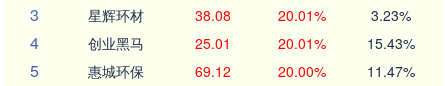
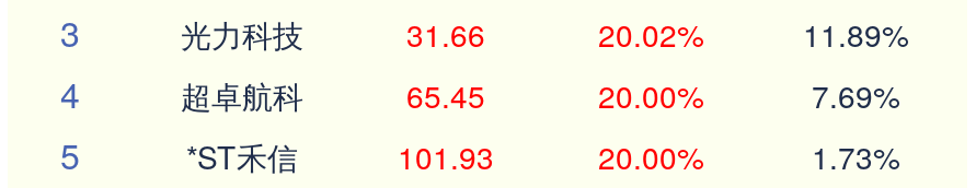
- 星辉环材
- 38.08
- 20.01%
- 3.23%
+ 光力科技
+ 31.66
+ 20.02%
+ 11.89%

- 创业黑马
- 25.01
- 20.01%
- 15.43%
+ 超卓航科
+ 65.45
+ 20.00%
+ 7.69%

- 惠城环保
- 69.12
+ *ST禾信
+ 101.93

- 11.47%
+ 1.73%
